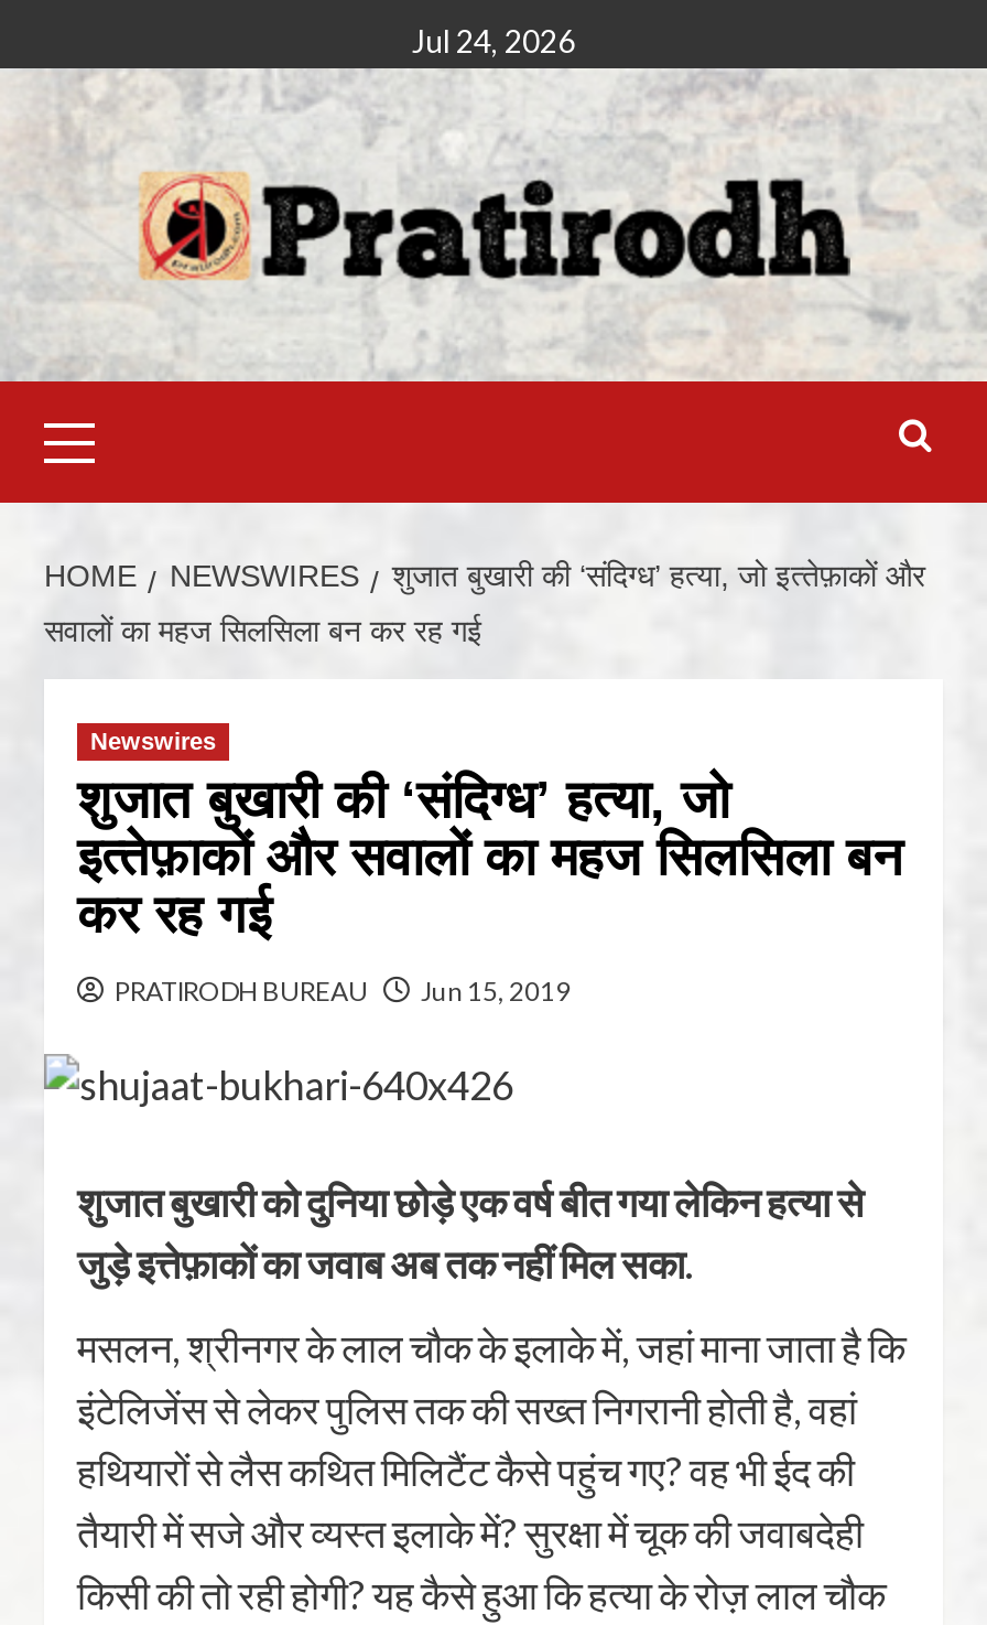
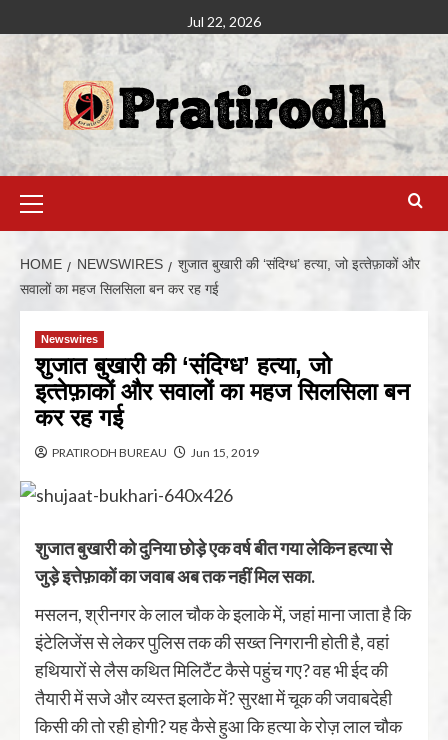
- Jul 24, 2026
+ Jul 22, 2026
